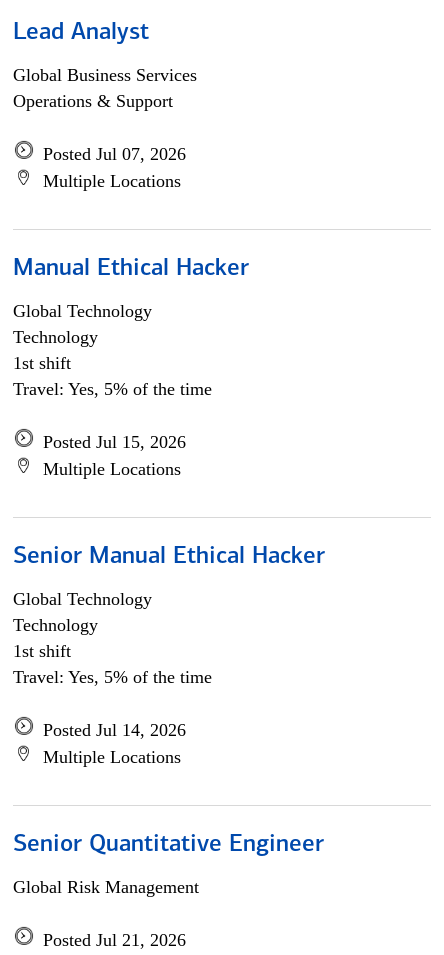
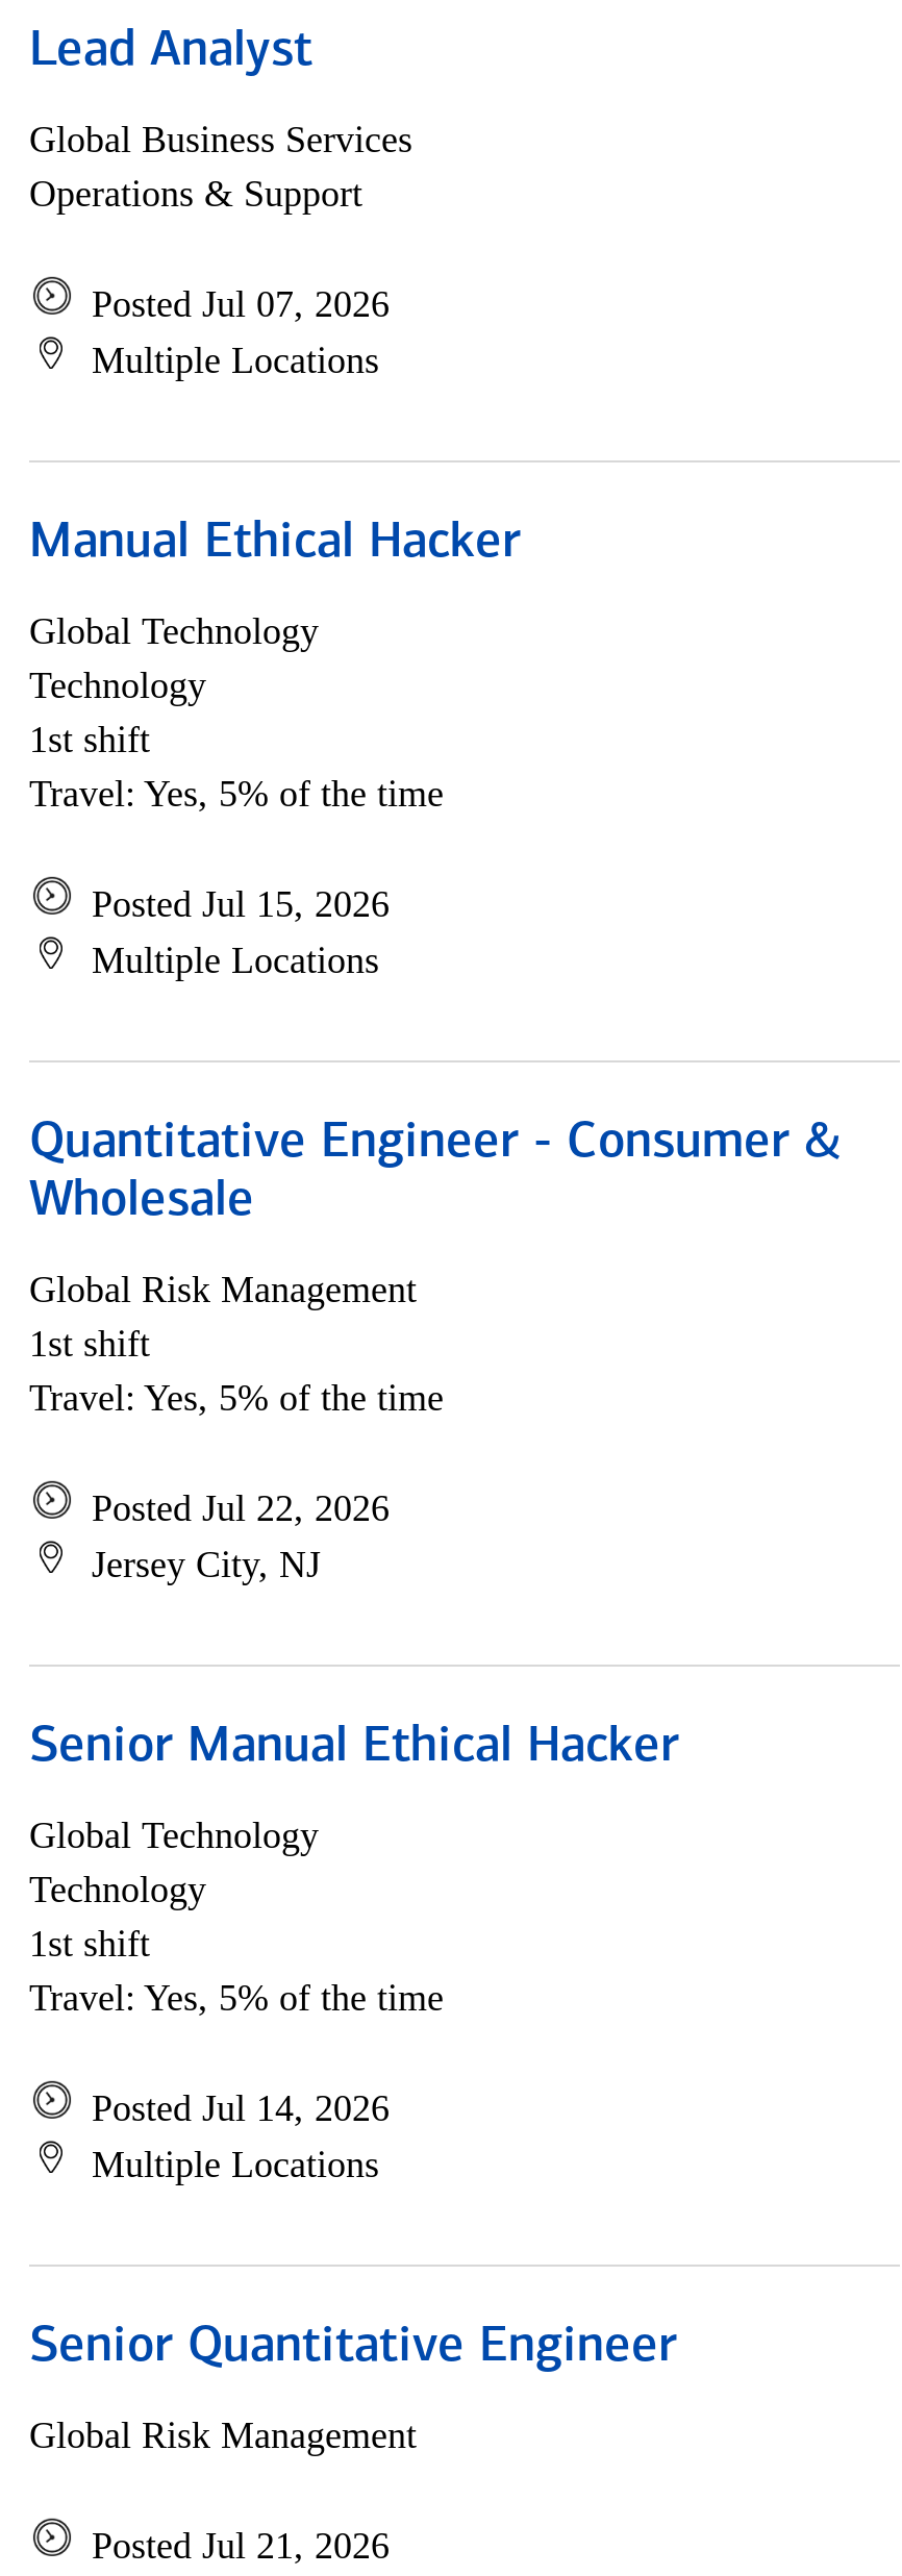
+ Quantitative Engineer - Consumer &
+ Wholesale
+ Global Risk Management
+ 1st shift
+ Travel: Yes, 5% of the time
+ Posted Jul 22, 2026
+ Jersey City, NJ
